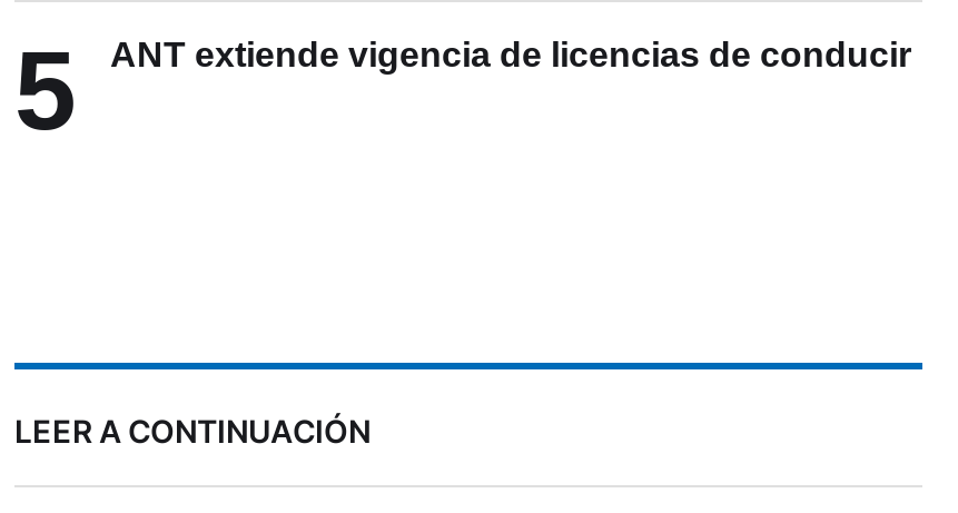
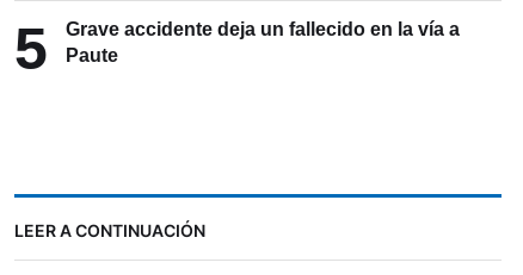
- ANT extiende vigencia de licencias de conducir
+ Grave accidente deja un fallecido en la vía a
+ Paute
